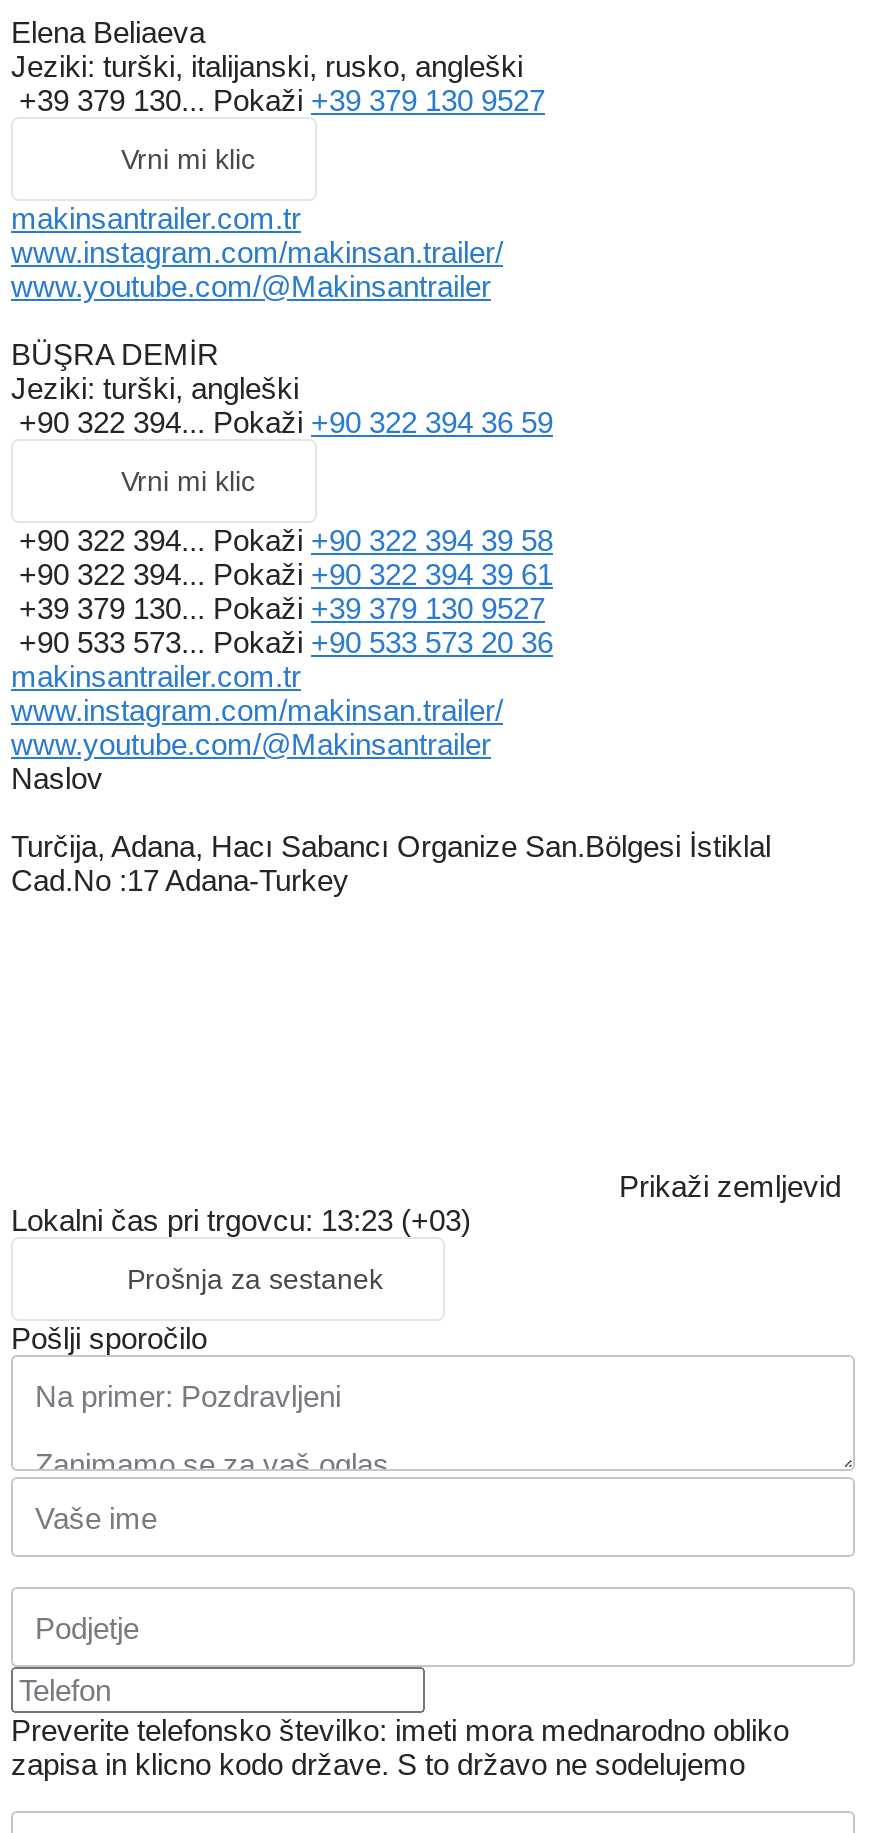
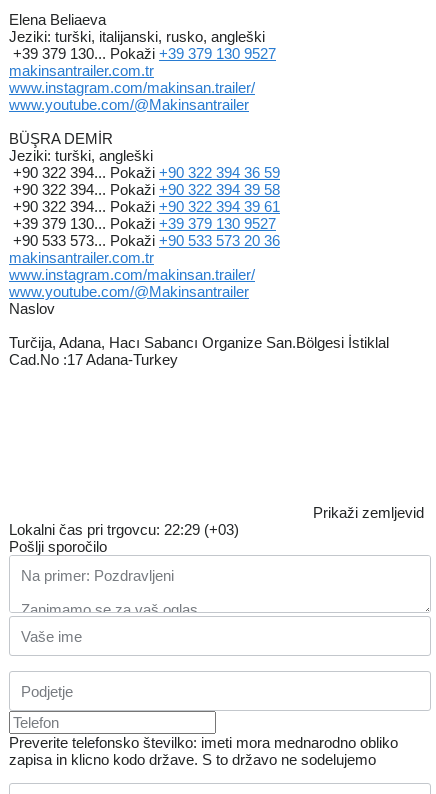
- Vrni mi klic

- Vrni mi klic

- Lokalni čas pri trgovcu: 13:23 (+03)
- Prošnja za sestanek
+ Lokalni čas pri trgovcu: 22:29 (+03)
